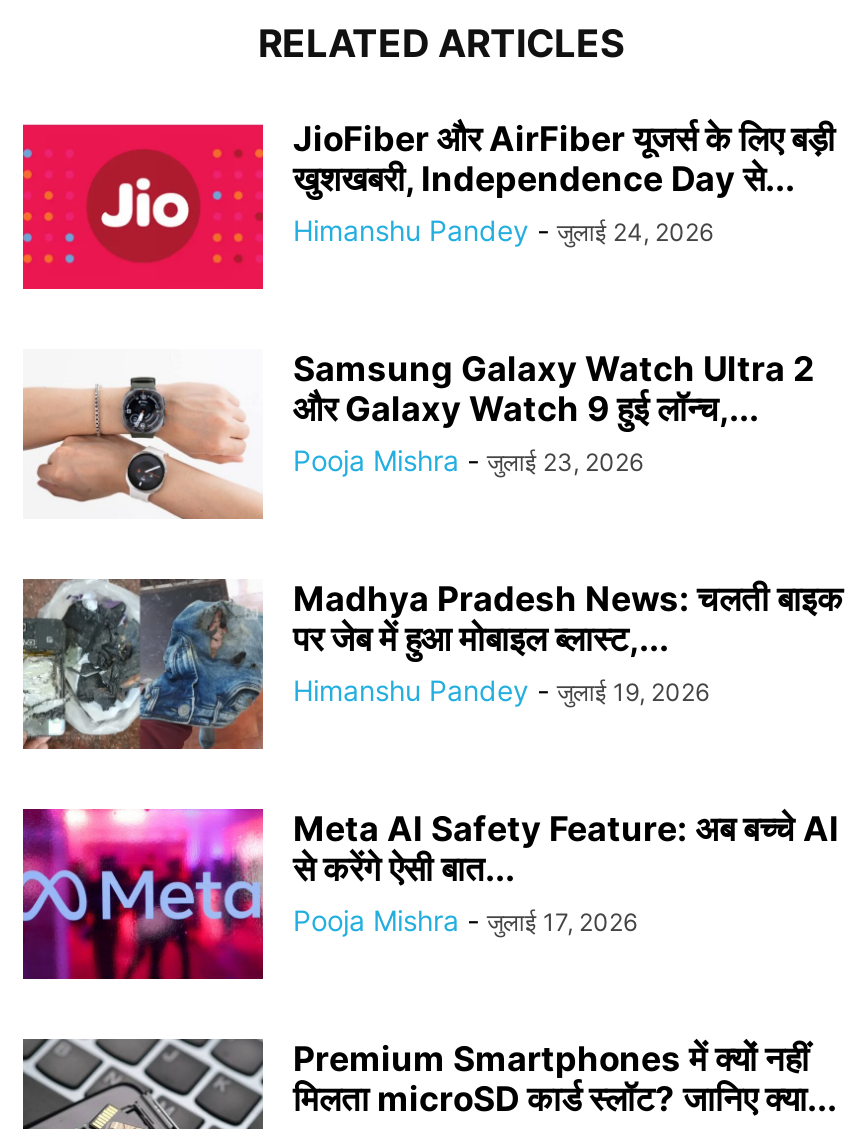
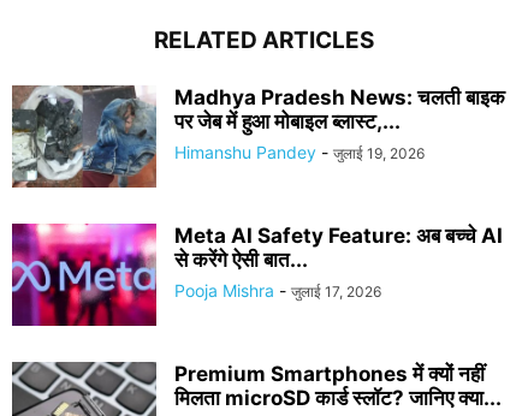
- [image]
- JioFiber और AirFiber यूजर्स के लिए बड़ी
- खुशखबरी, Independence Day से...
- Himanshu Pandey - जुलाई 24, 2026

- [image]
- Samsung Galaxy Watch Ultra 2
- और Galaxy Watch 9 हुई लॉन्च,...
- Pooja Mishra - जुलाई 23, 2026
